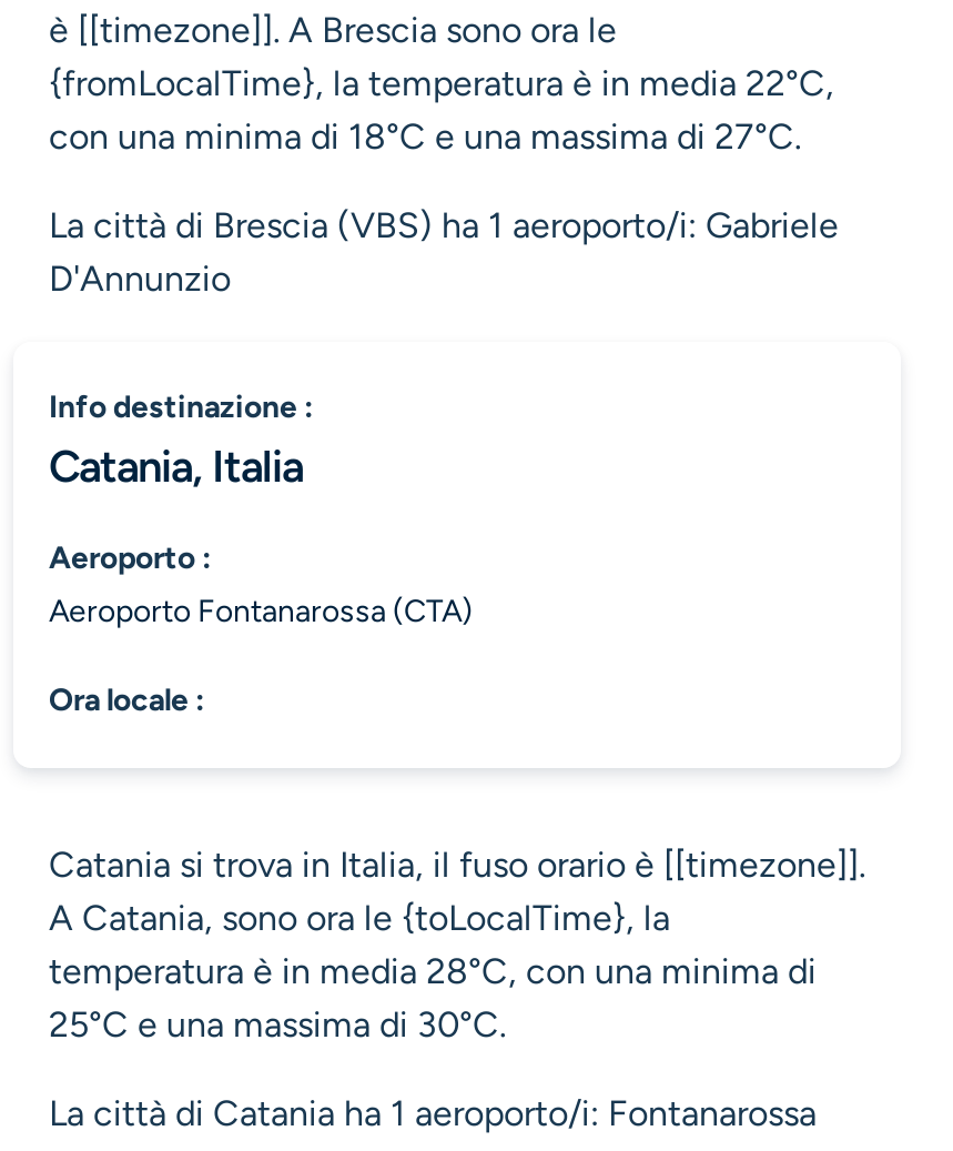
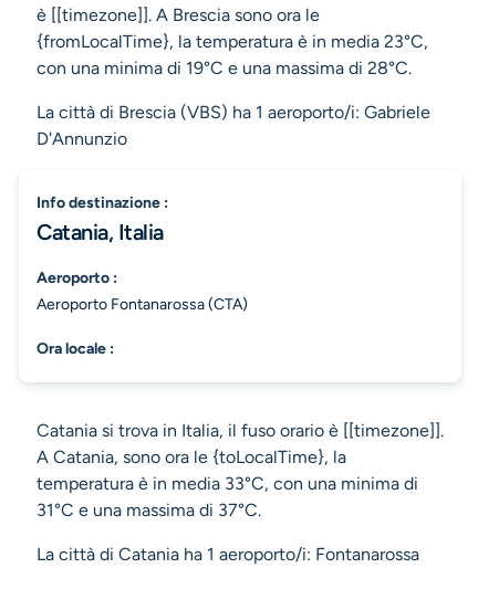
- {fromLocalTime}, la temperatura è in media 22°C,
+ {fromLocalTime}, la temperatura è in media 23°C,

- con una minima di 18°C e una massima di 27°C.
+ con una minima di 19°C e una massima di 28°C.

- temperatura è in media 28°C, con una minima di
+ temperatura è in media 33°C, con una minima di

- 25°C e una massima di 30°C.
+ 31°C e una massima di 37°C.
